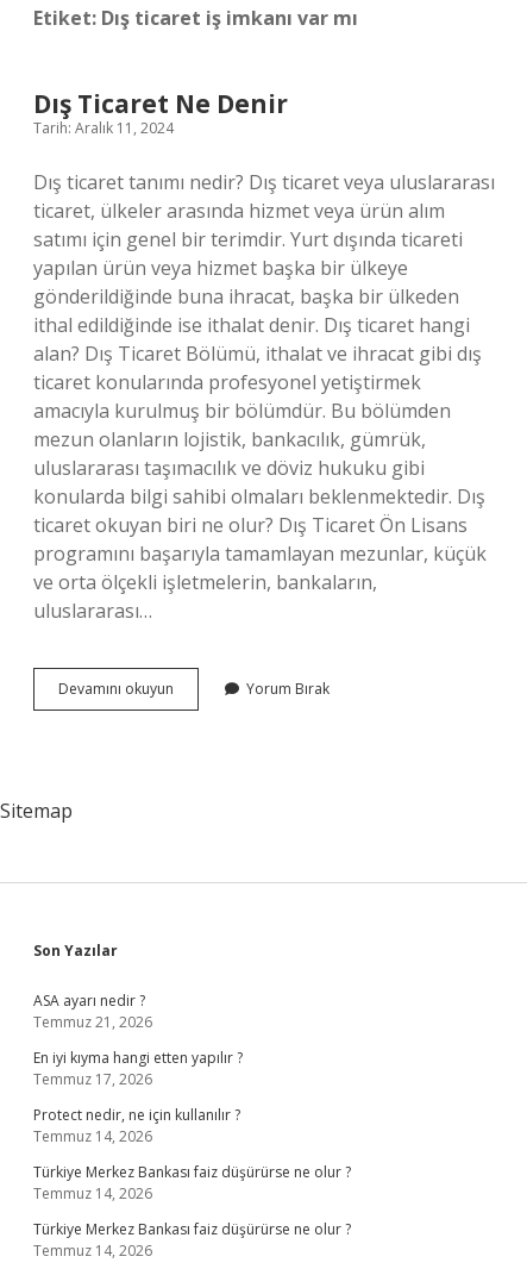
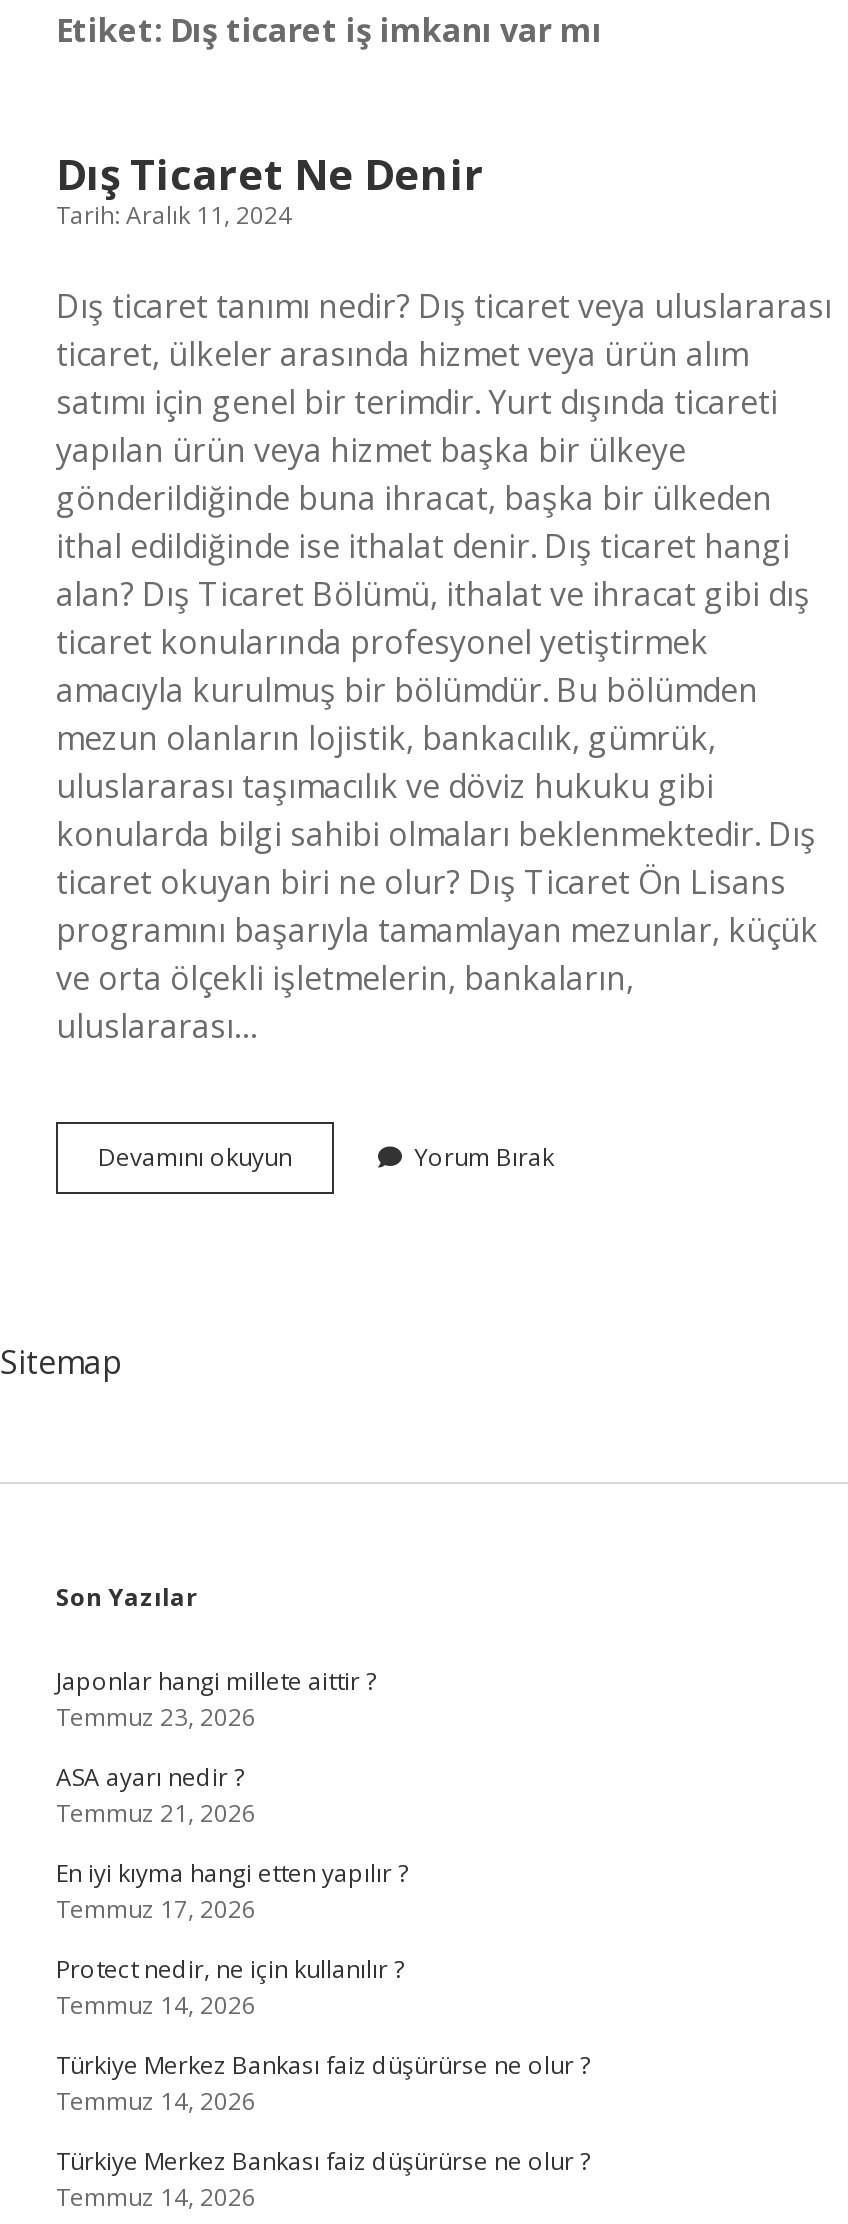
+ Japonlar hangi millete aittir ?
+ Temmuz 23, 2026
